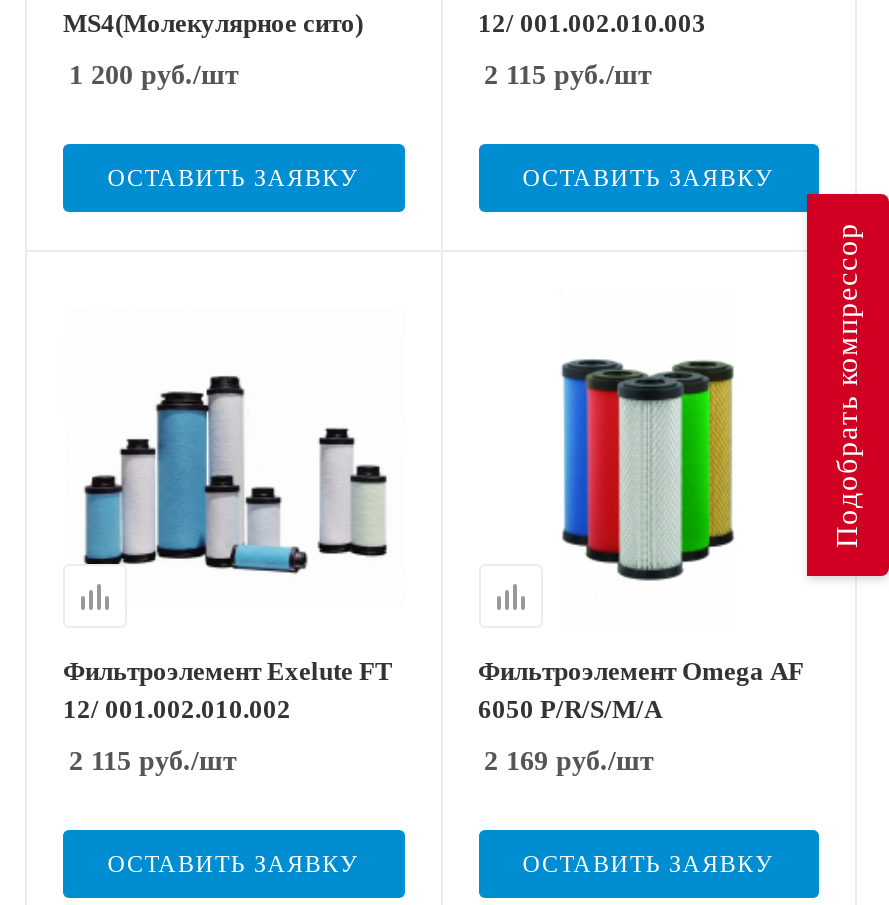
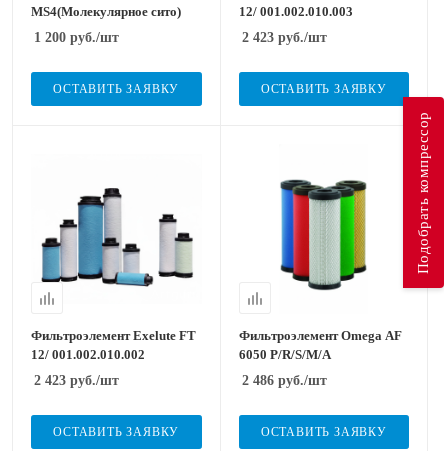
- 2 115 руб./шт
+ 2 423 руб./шт

- 2 115 руб./шт
+ 2 423 руб./шт

- 2 169 руб./шт
+ 2 486 руб./шт
